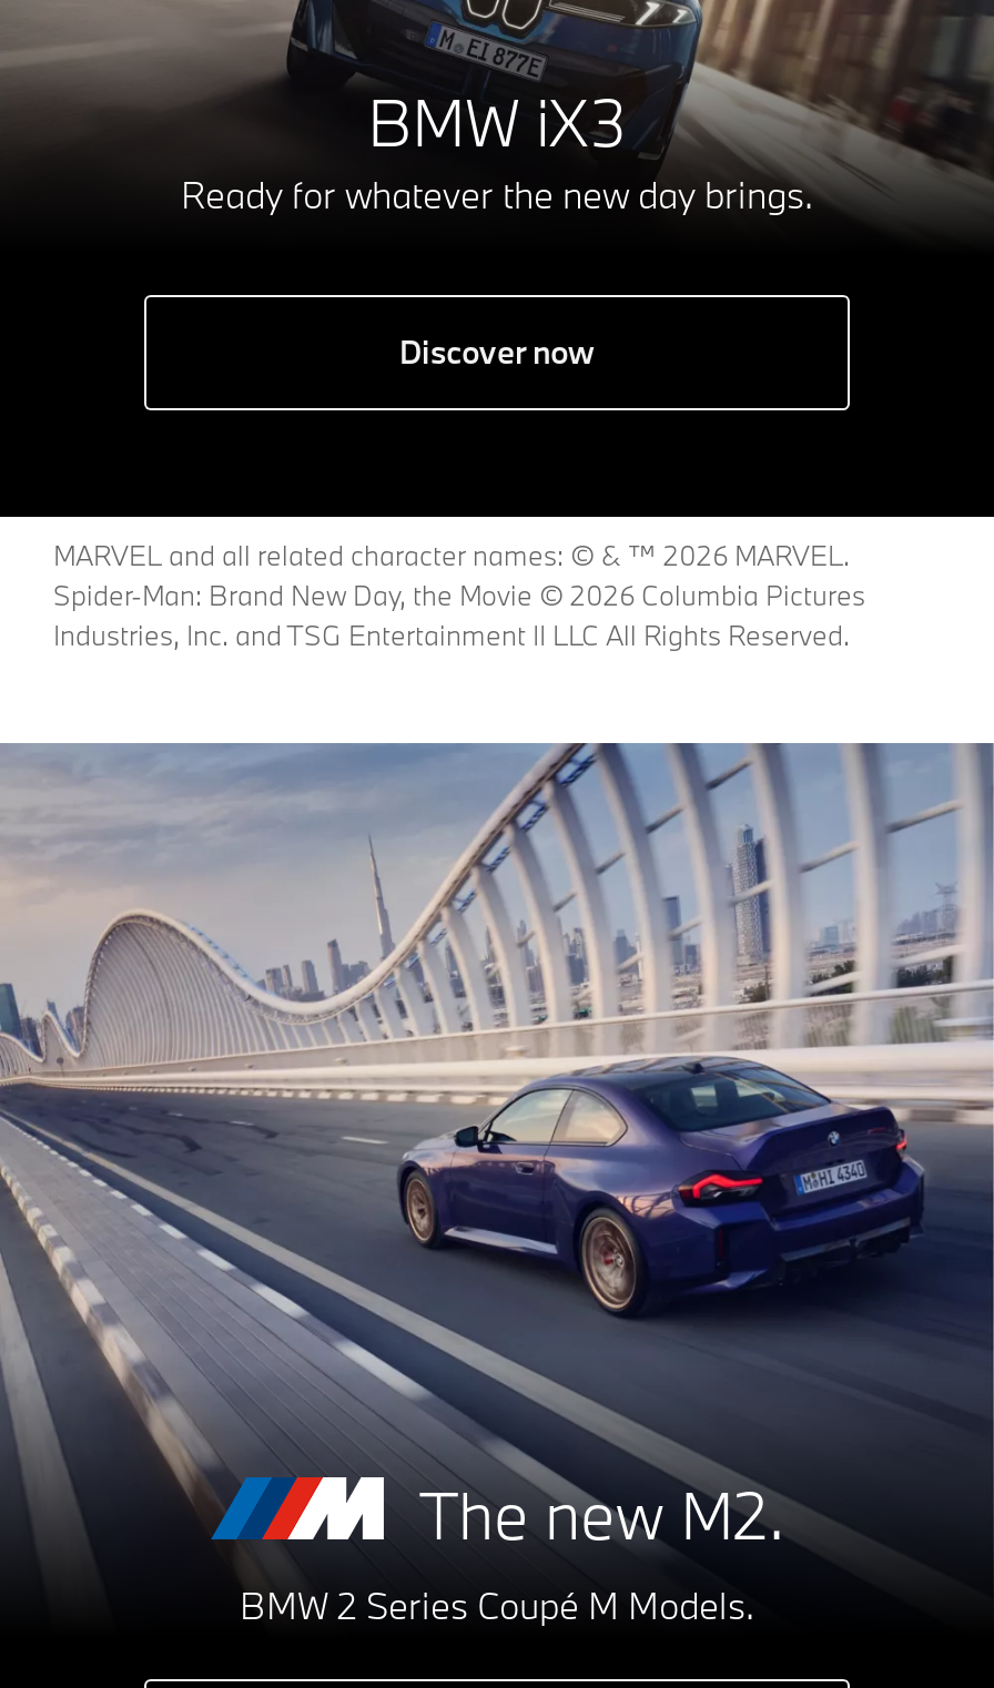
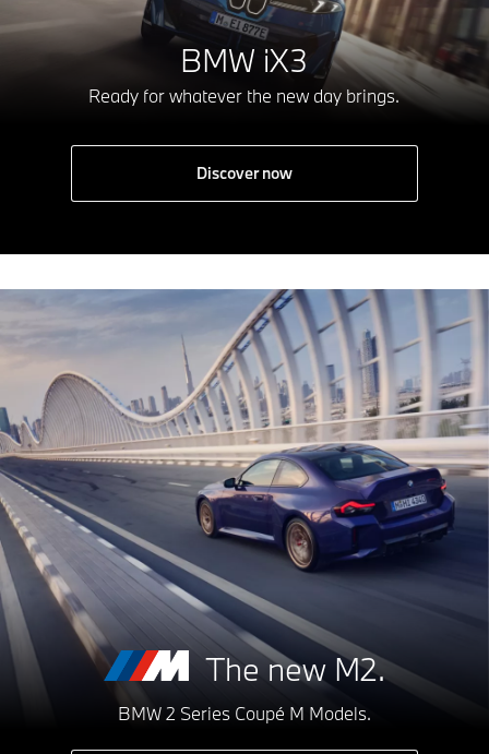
- MARVEL and all related character names: © & ™ 2026 MARVEL.
- Spider-Man: Brand New Day, the Movie © 2026 Columbia Pictures
- Industries, Inc. and TSG Entertainment II LLC All Rights Reserved.
